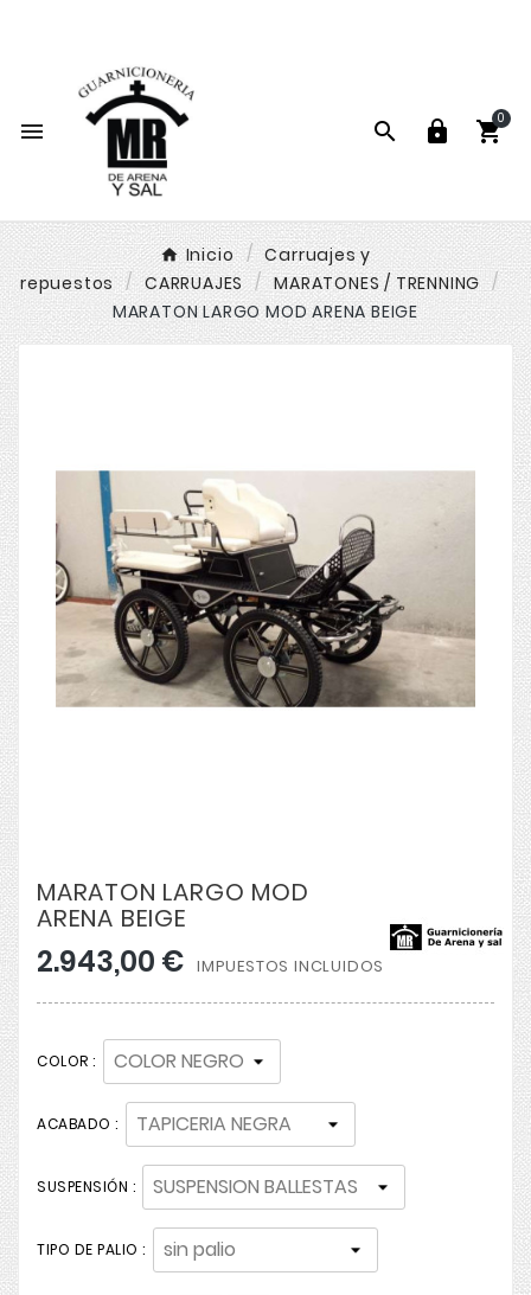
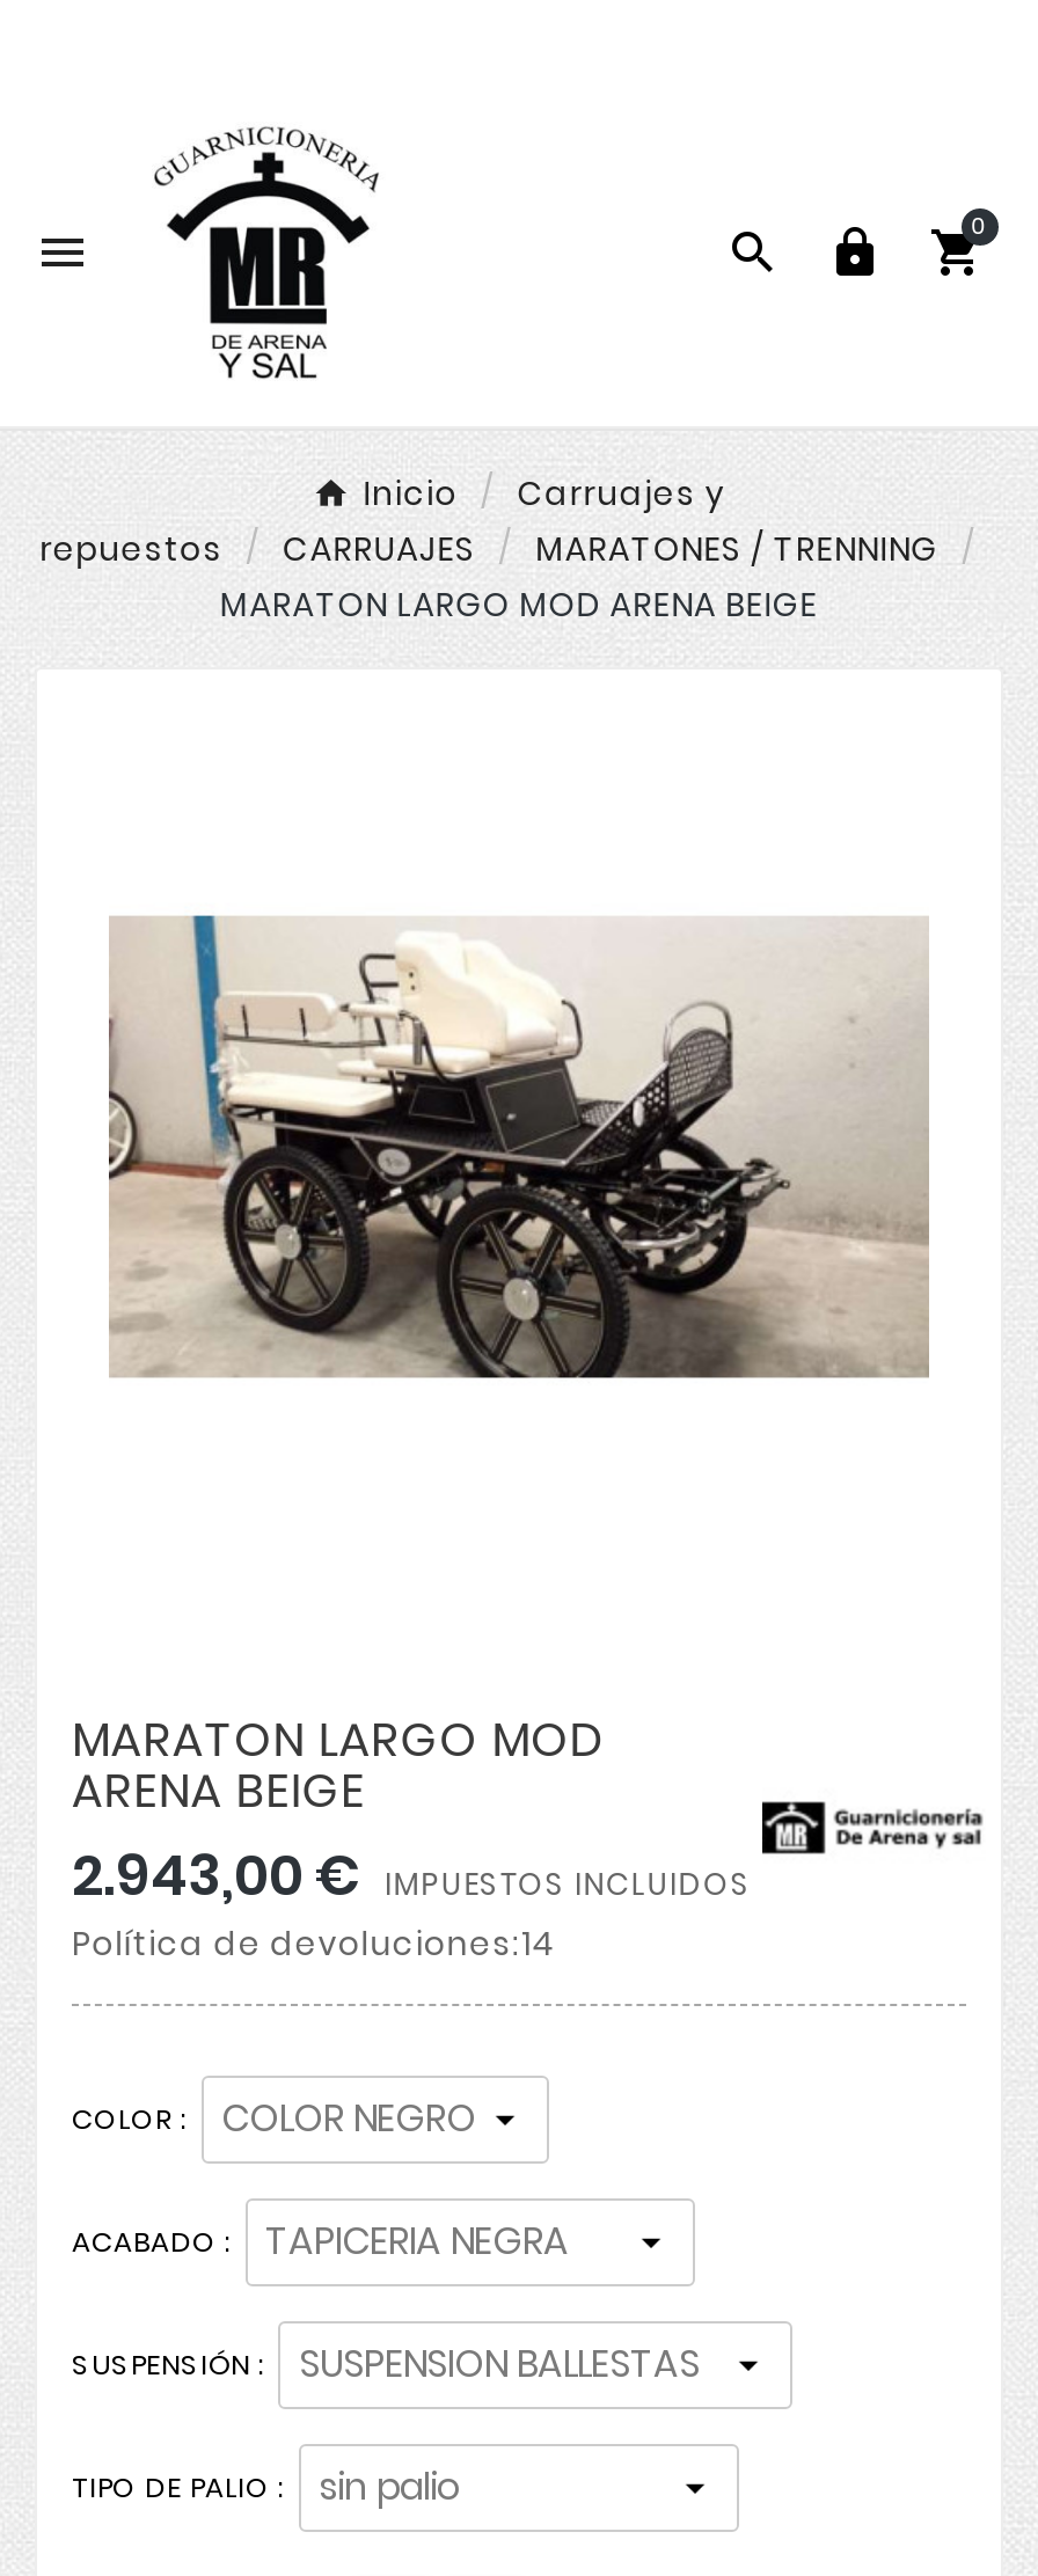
+ Política de devoluciones:14
